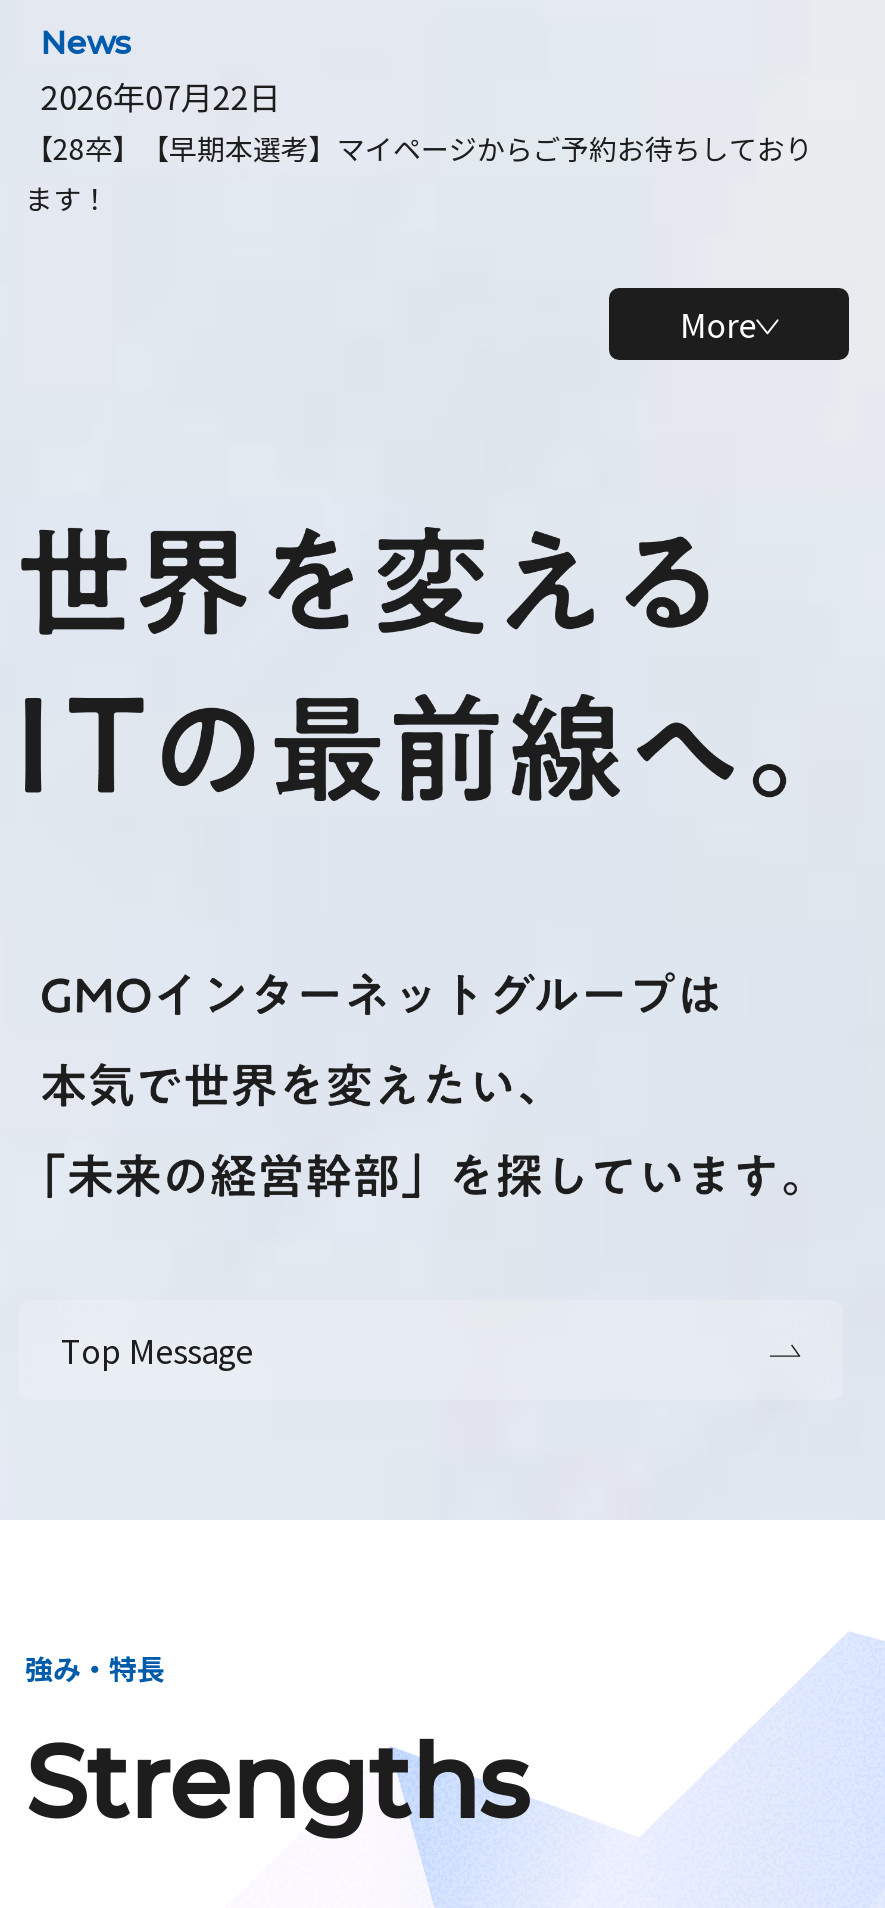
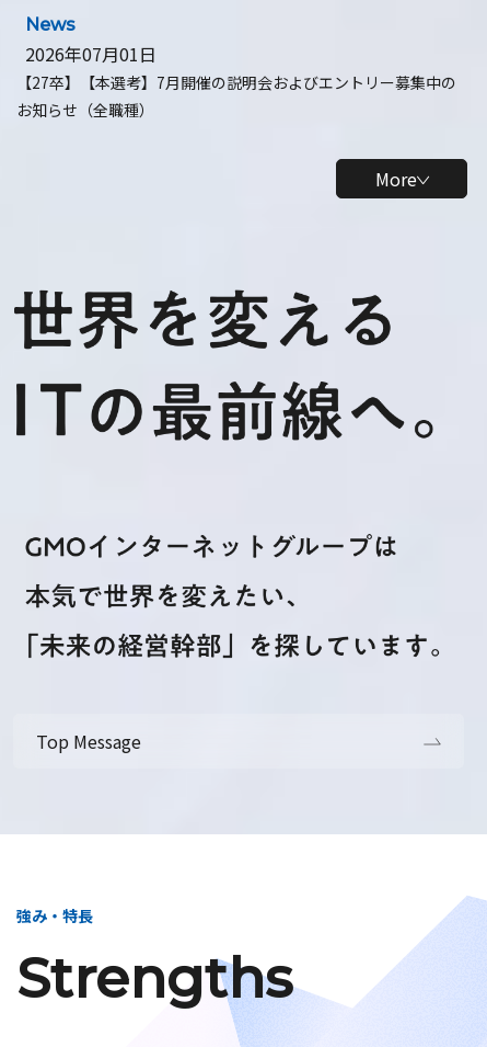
- 2026年07月22日
- 【28卒】【早期本選考】マイページからご予約お待ちしており
- ます！
+ 2026年07月01日
+ 【27卒】【本選考】7月開催の説明会およびエントリー募集中の
+ お知らせ（全職種）
